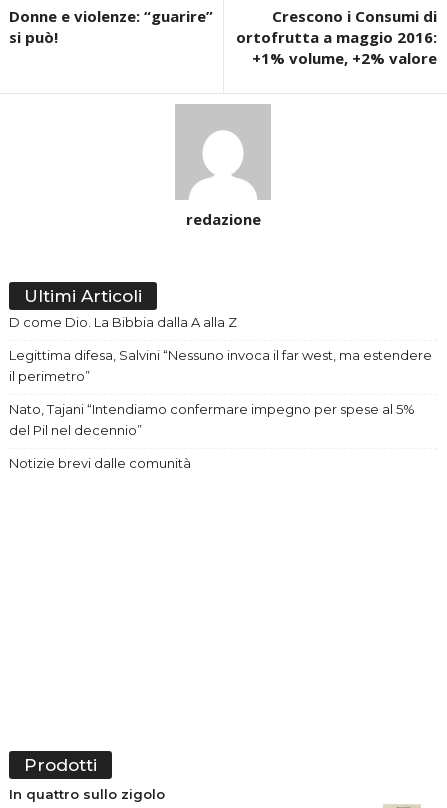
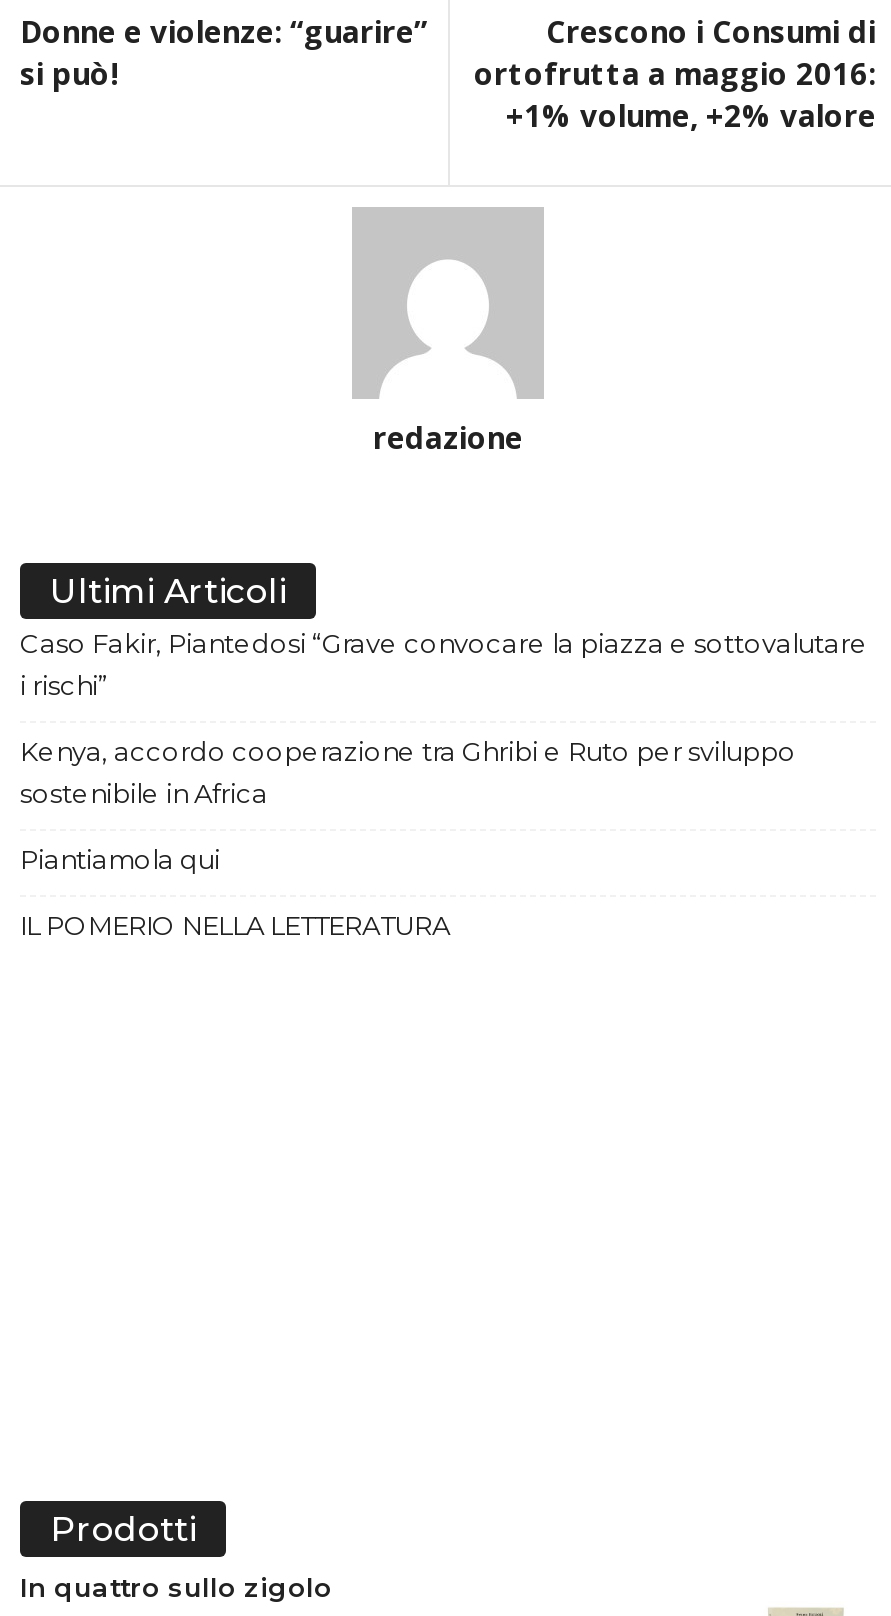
- D come Dio. La Bibbia dalla A alla Z
+ Caso Fakir, Piantedosi “Grave convocare la piazza e sottovalutare
+ i rischi”

- Legittima difesa, Salvini “Nessuno invoca il far west, ma estendere
- il perimetro”
+ Kenya, accordo cooperazione tra Ghribi e Ruto per sviluppo
+ sostenibile in Africa

- Nato, Tajani “Intendiamo confermare impegno per spese al 5%
- del Pil nel decennio”
+ Piantiamola qui

- Notizie brevi dalle comunità
+ IL POMERIO NELLA LETTERATURA
